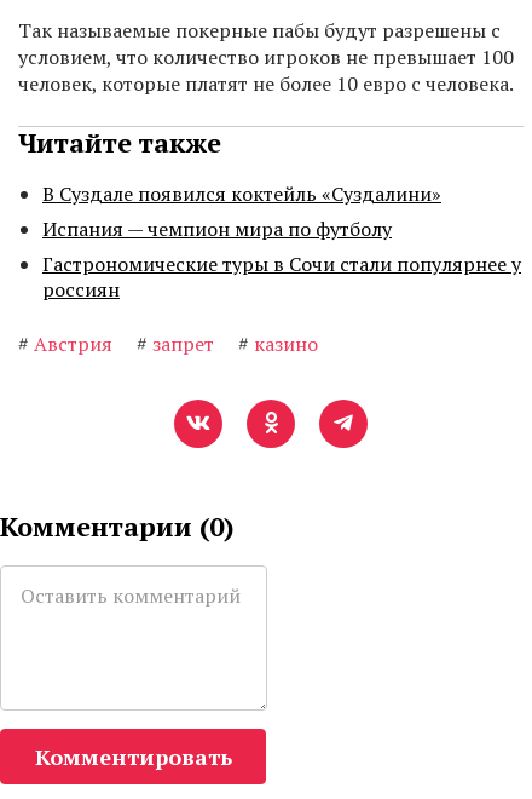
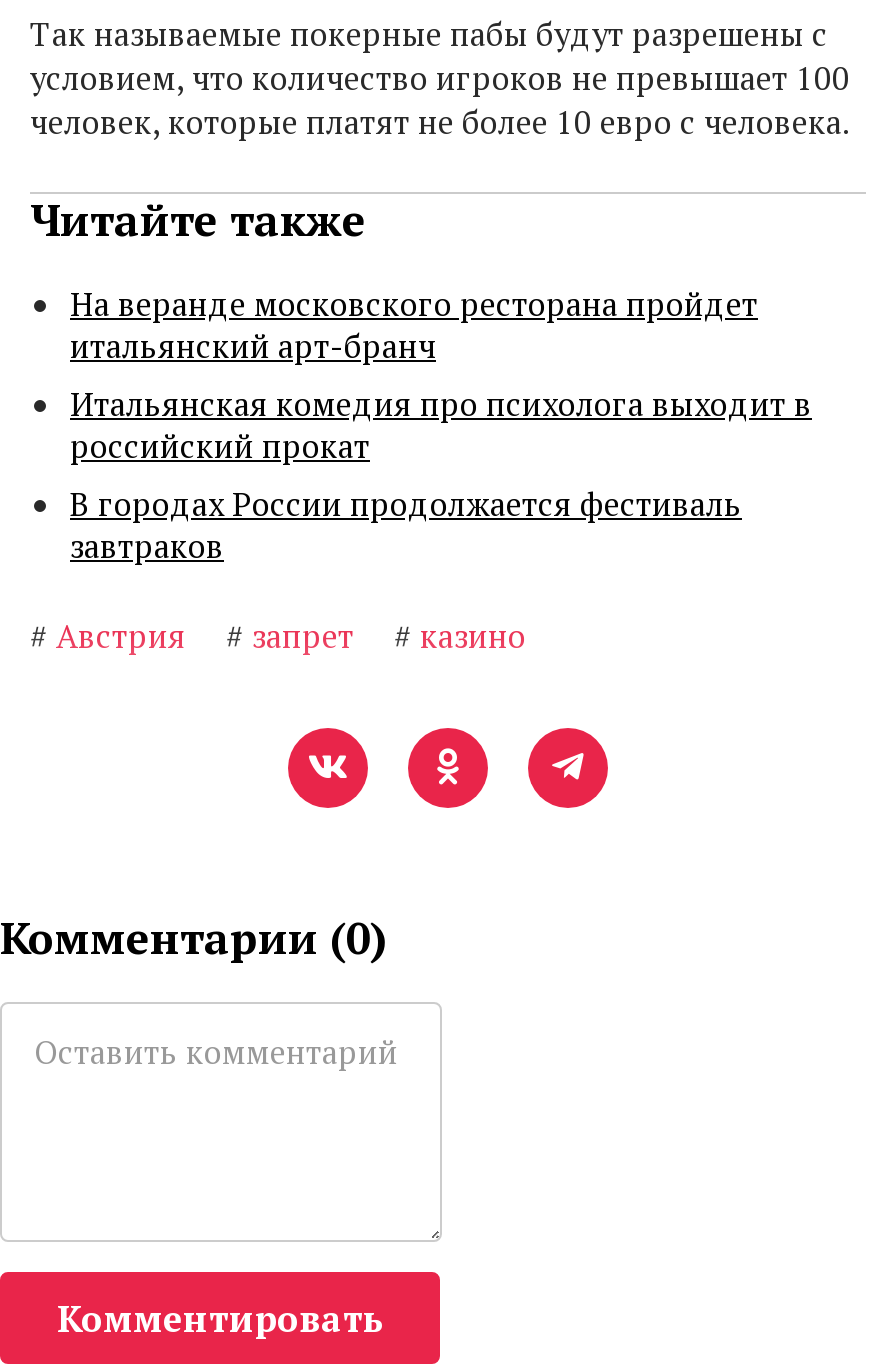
- В Суздале появился коктейль «Суздалини»
- Испания — чемпион мира по футболу
- Гастрономические туры в Сочи стали популярнее у
- россиян
+ На веранде московского ресторана пройдет
+ итальянский арт-бранч
+ Итальянская комедия про психолога выходит в
+ российский прокат
+ В городах России продолжается фестиваль
+ завтраков
